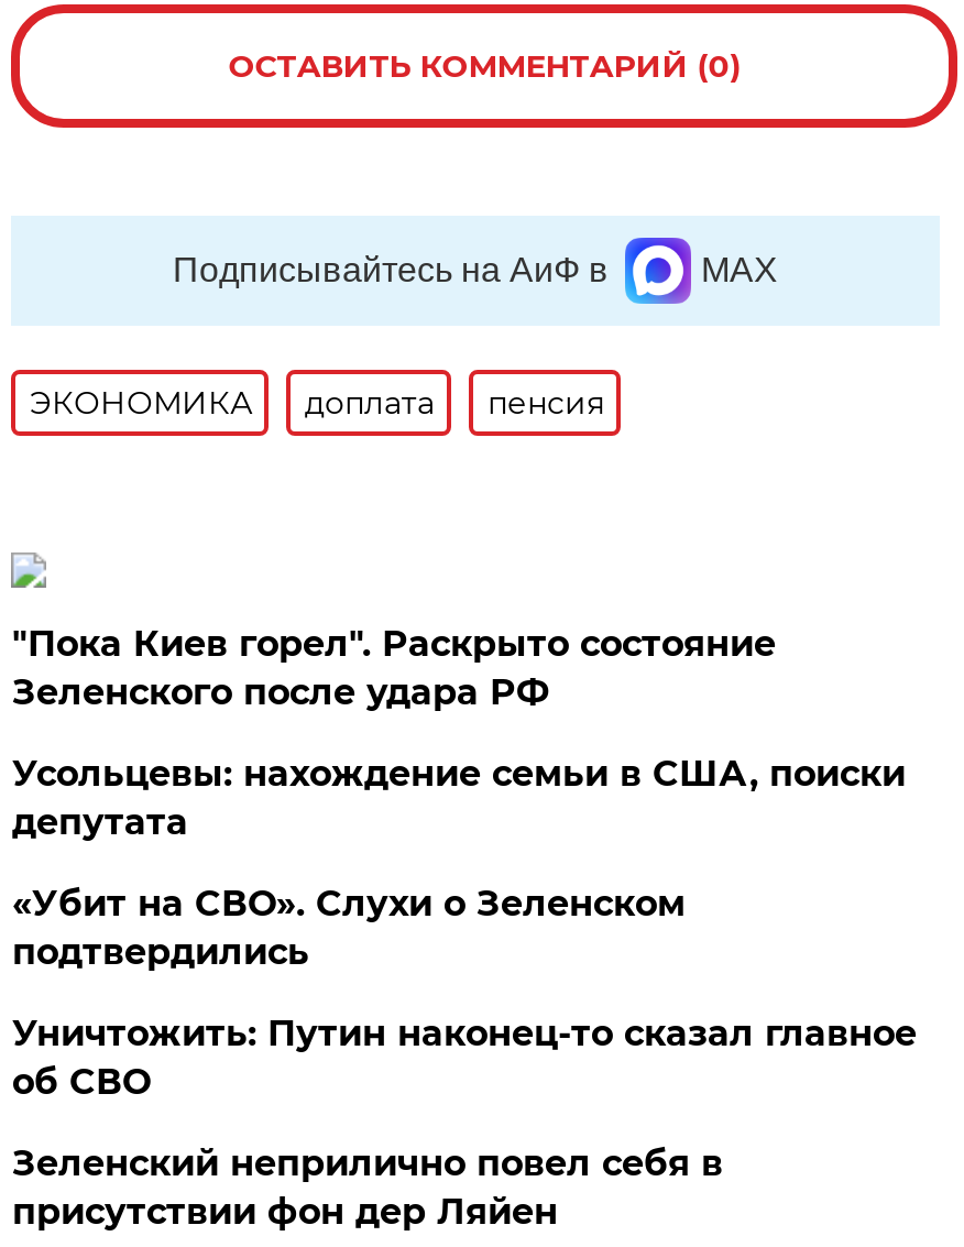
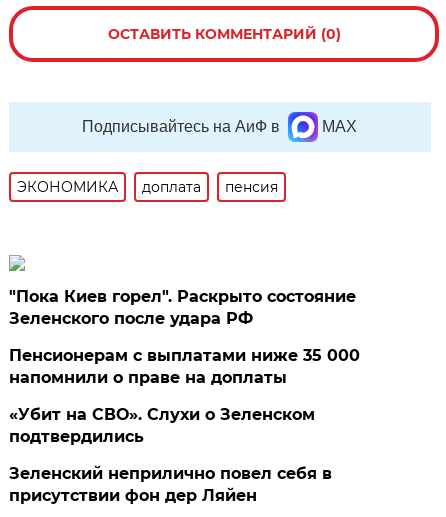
- Усольцевы: нахождение семьи в США, поиски
- депутата
+ Пенсионерам с выплатами ниже 35 000
+ напомнили о праве на доплаты

- Уничтожить: Путин наконец-то сказал главное
- об СВО
